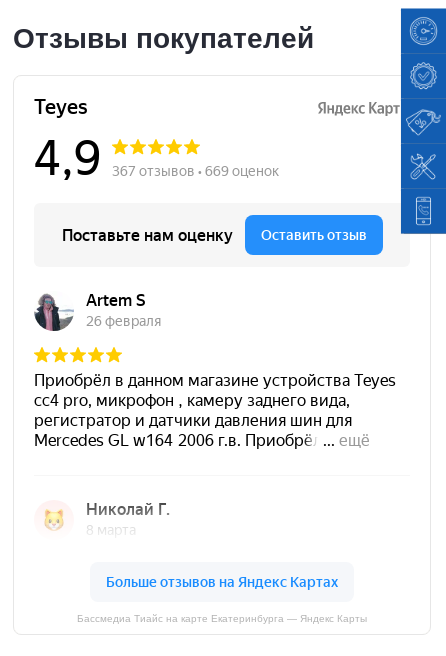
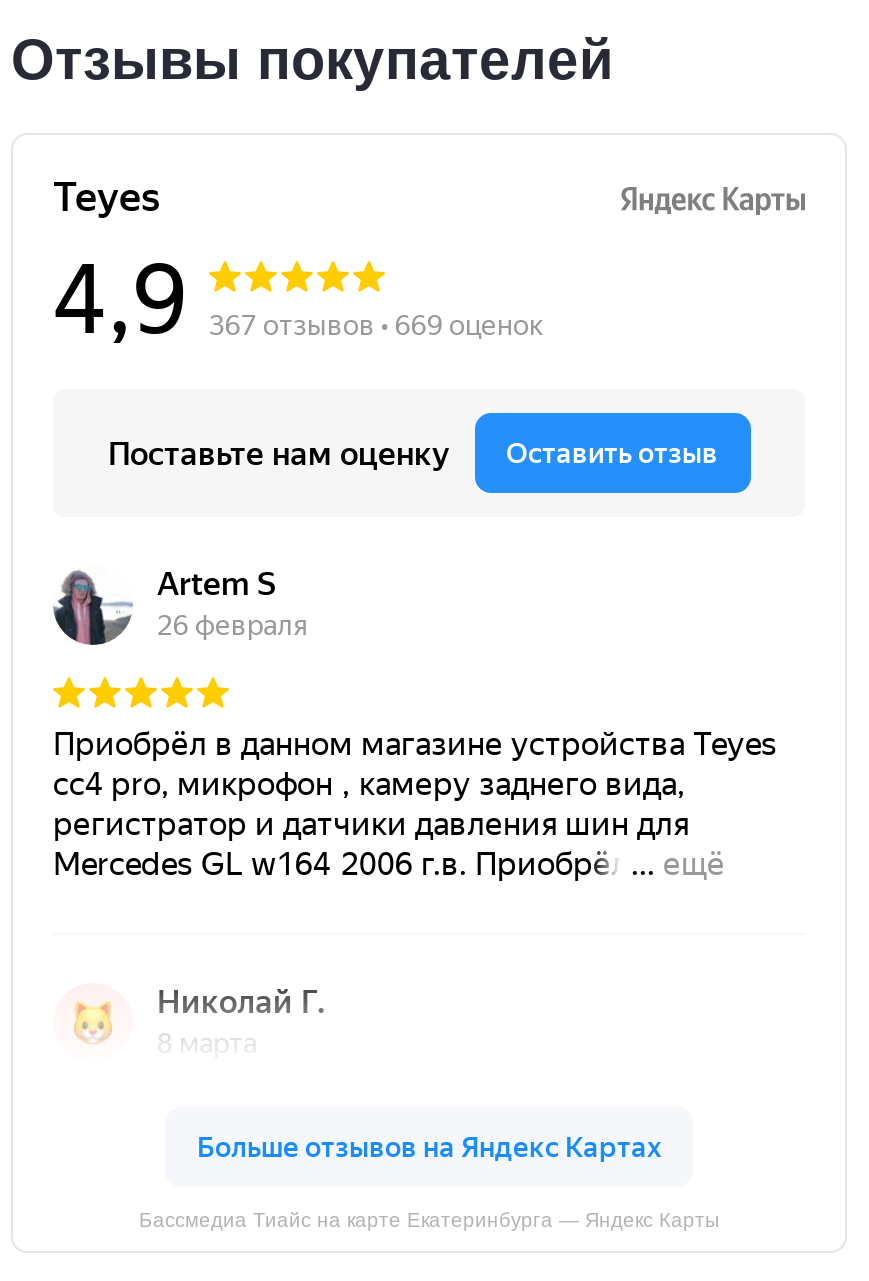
- [image]
